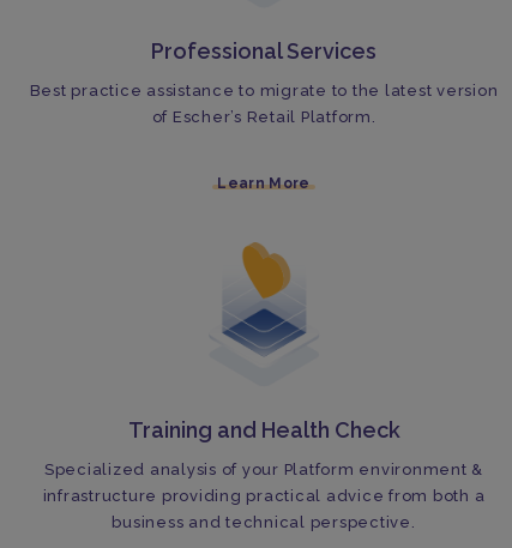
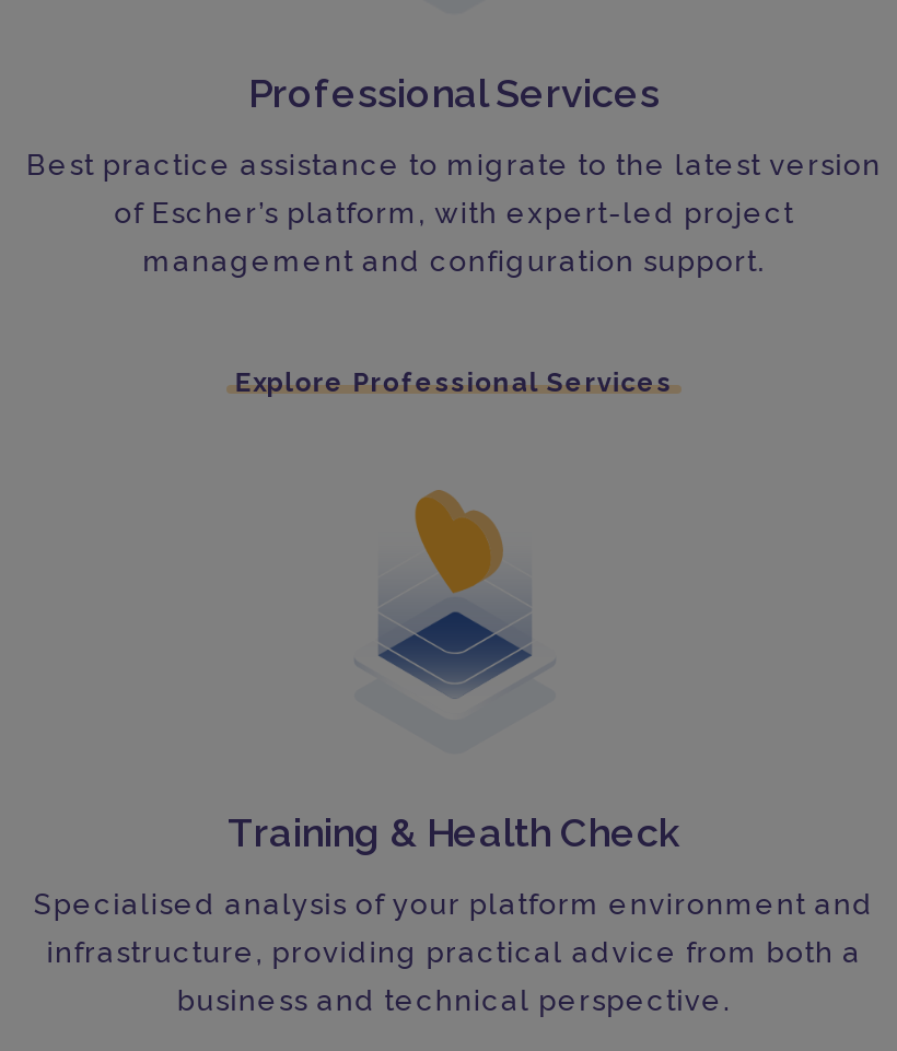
- of Escher’s Retail Platform.
+ of Escher’s platform, with expert-led project
+ management and configuration support.

- Learn More
+ Explore Professional Services

- Training and Health Check
- Specialized analysis of your Platform environment &
- infrastructure providing practical advice from both a
+ Training & Health Check
+ Specialised analysis of your platform environment and
+ infrastructure, providing practical advice from both a
